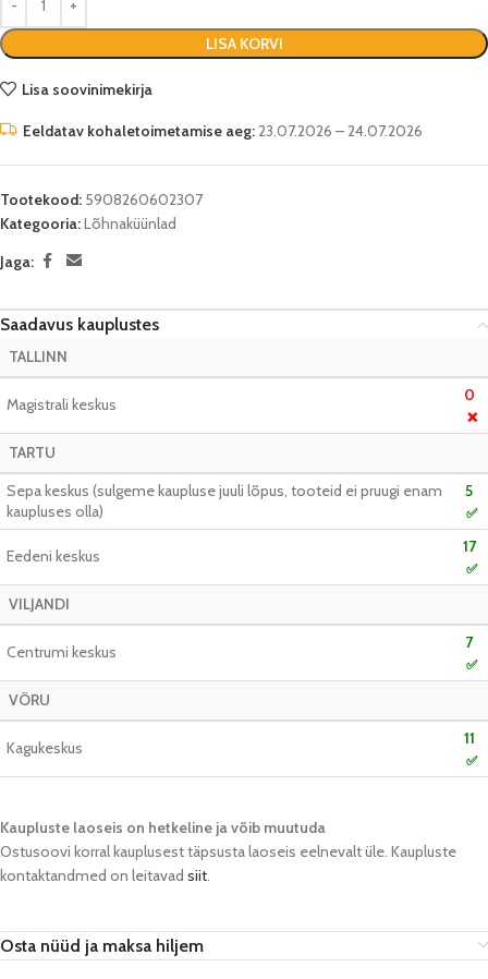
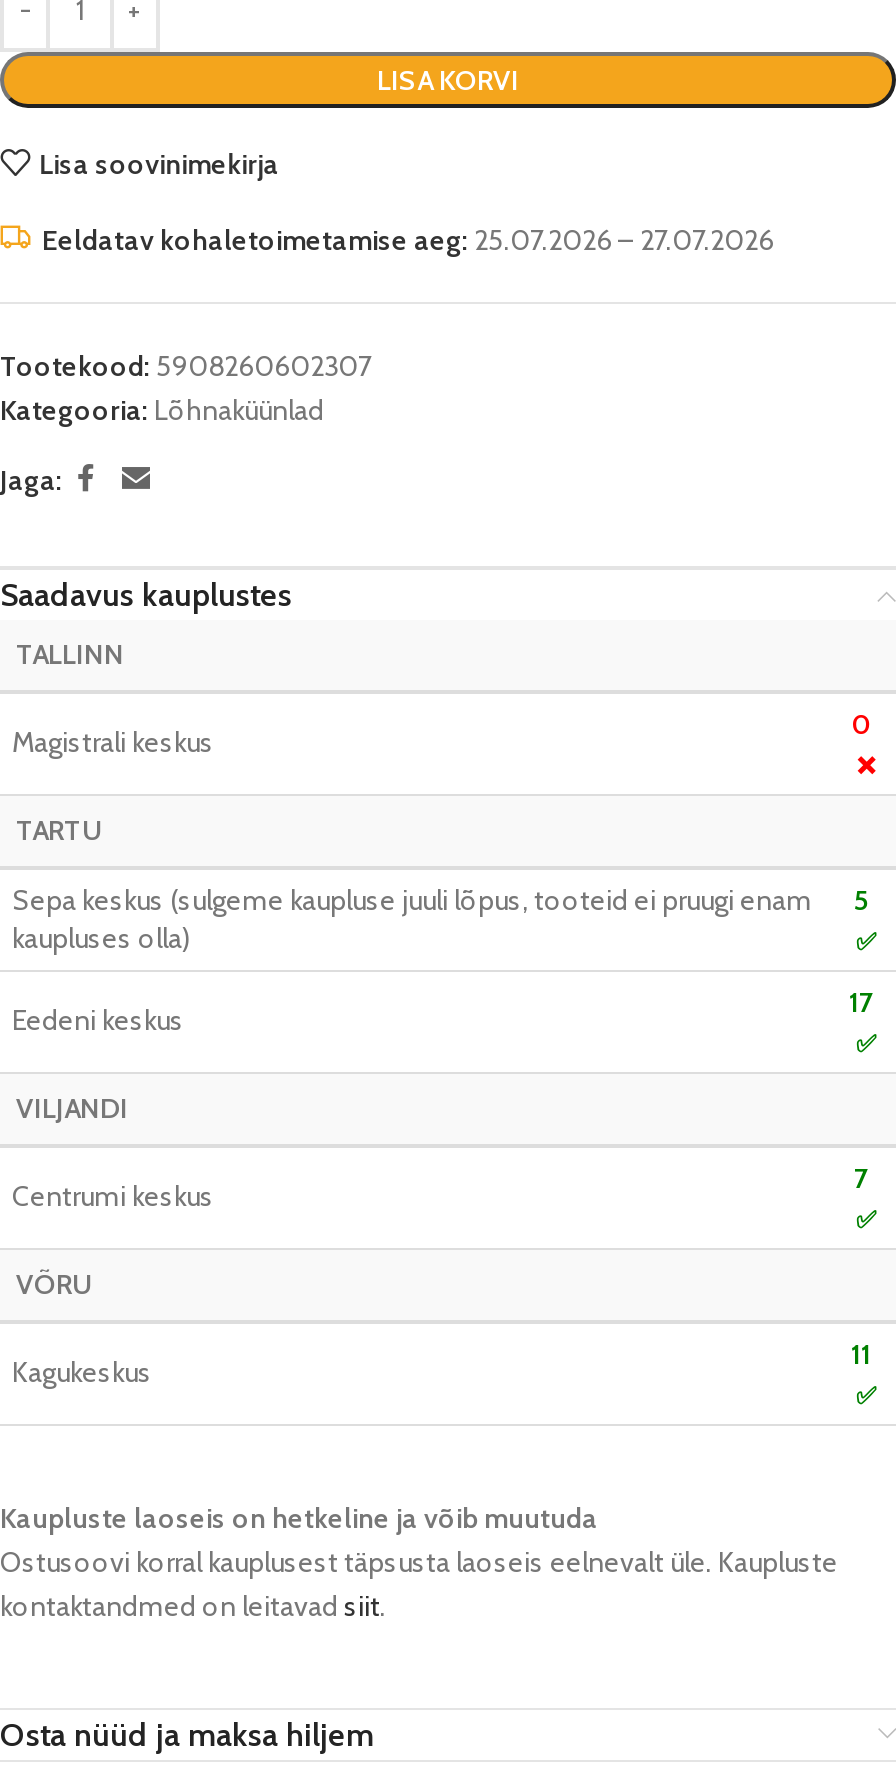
- Eeldatav kohaletoimetamise aeg: 23.07.2026 – 24.07.2026
+ Eeldatav kohaletoimetamise aeg: 25.07.2026 – 27.07.2026
